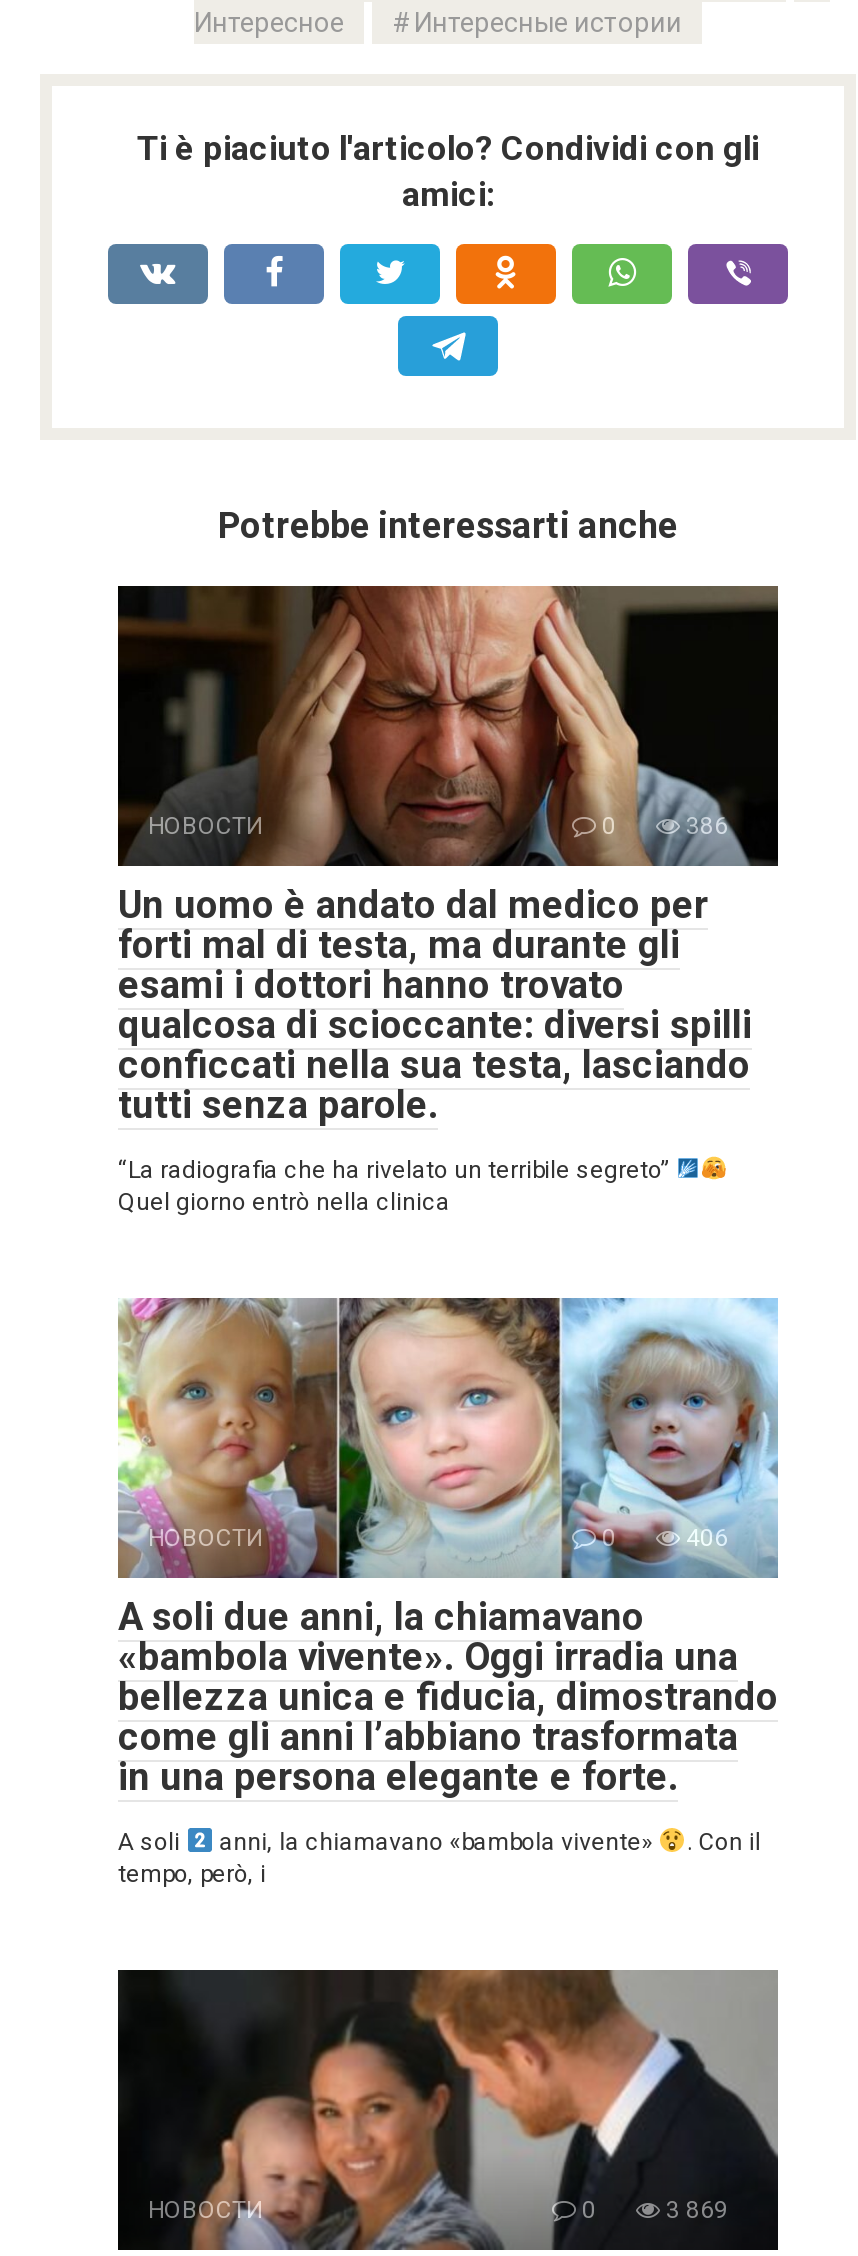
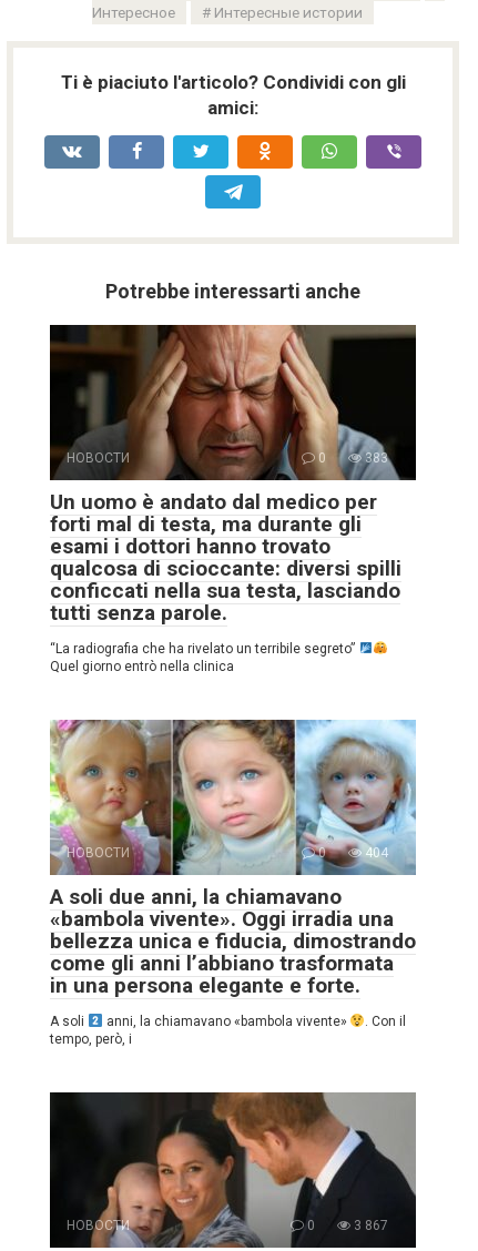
- 386
+ 383

- 406
+ 404

- 3 869
+ 3 867
